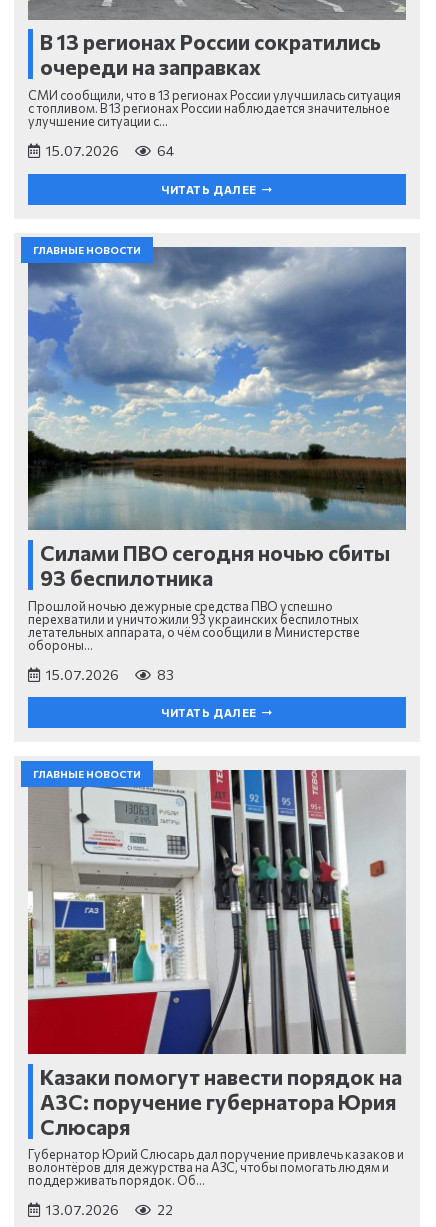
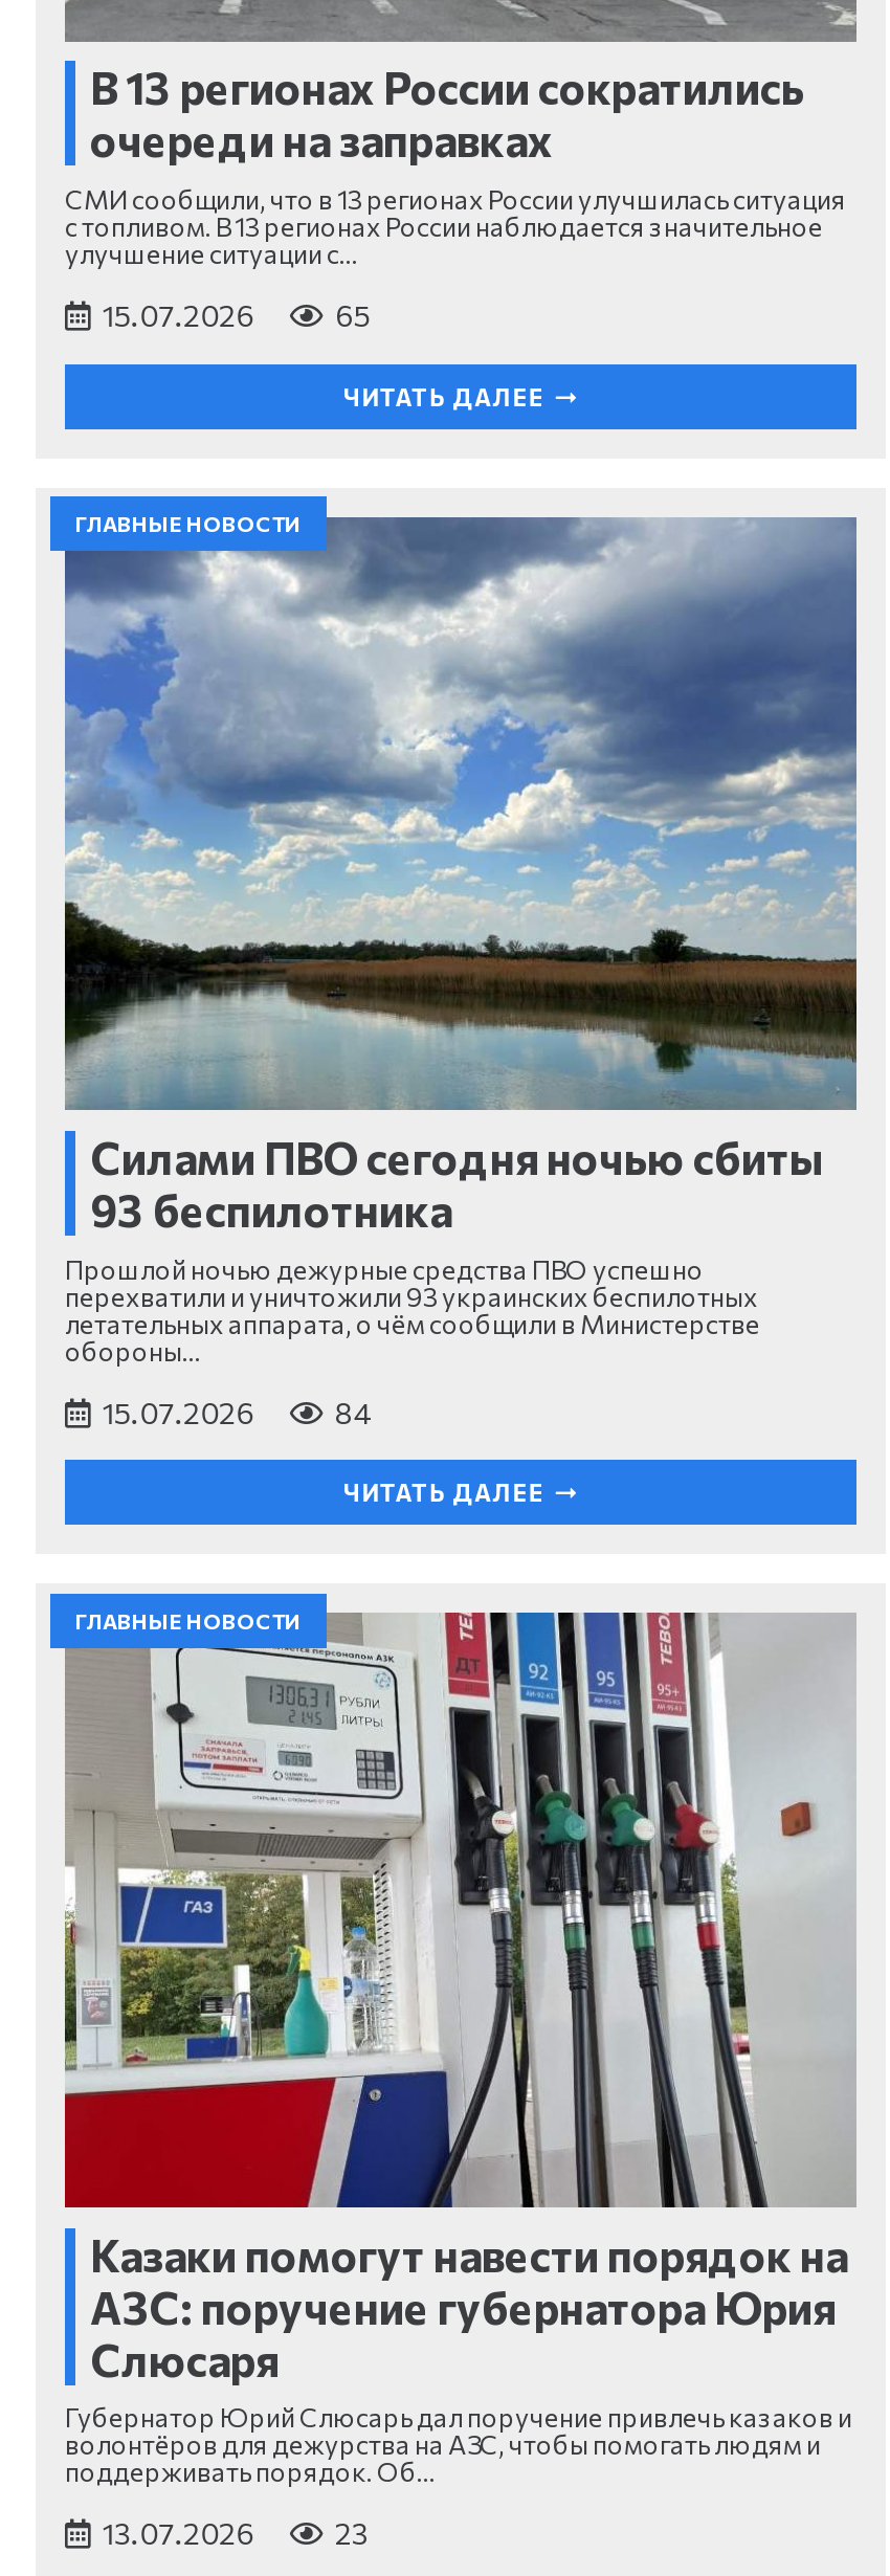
- 64
+ 65

- 83
+ 84

- 22
+ 23
